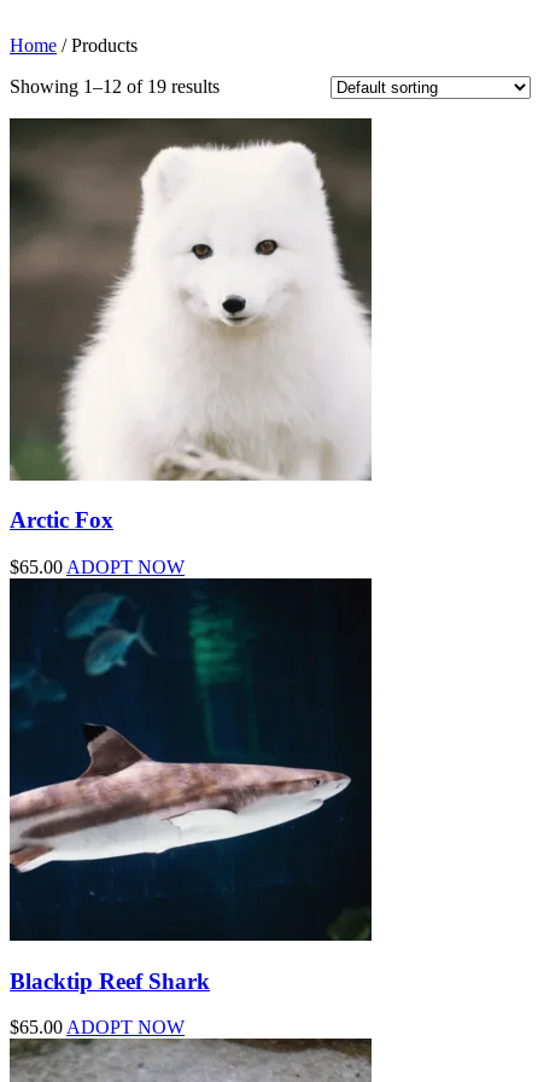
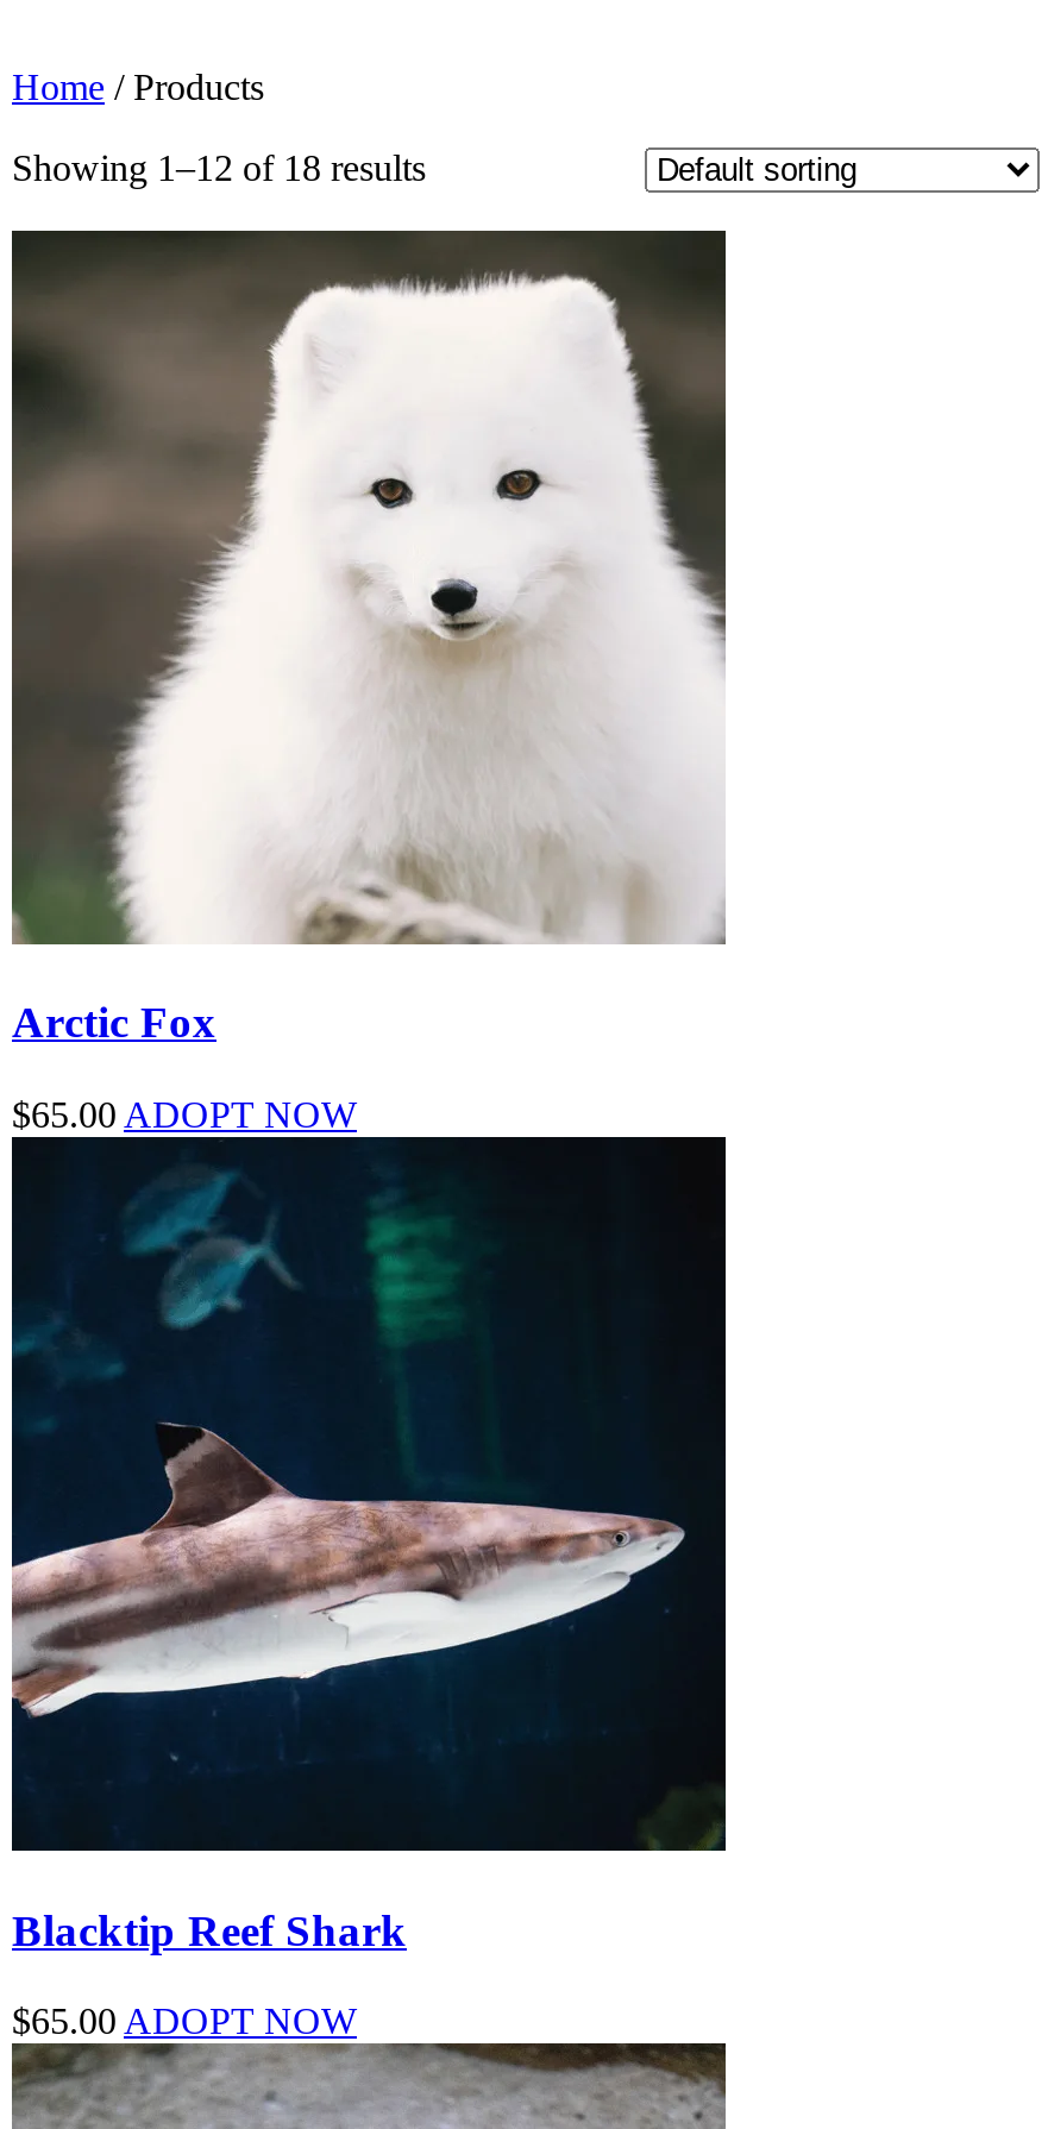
- Showing 1–12 of 19 results
+ Showing 1–12 of 18 results
